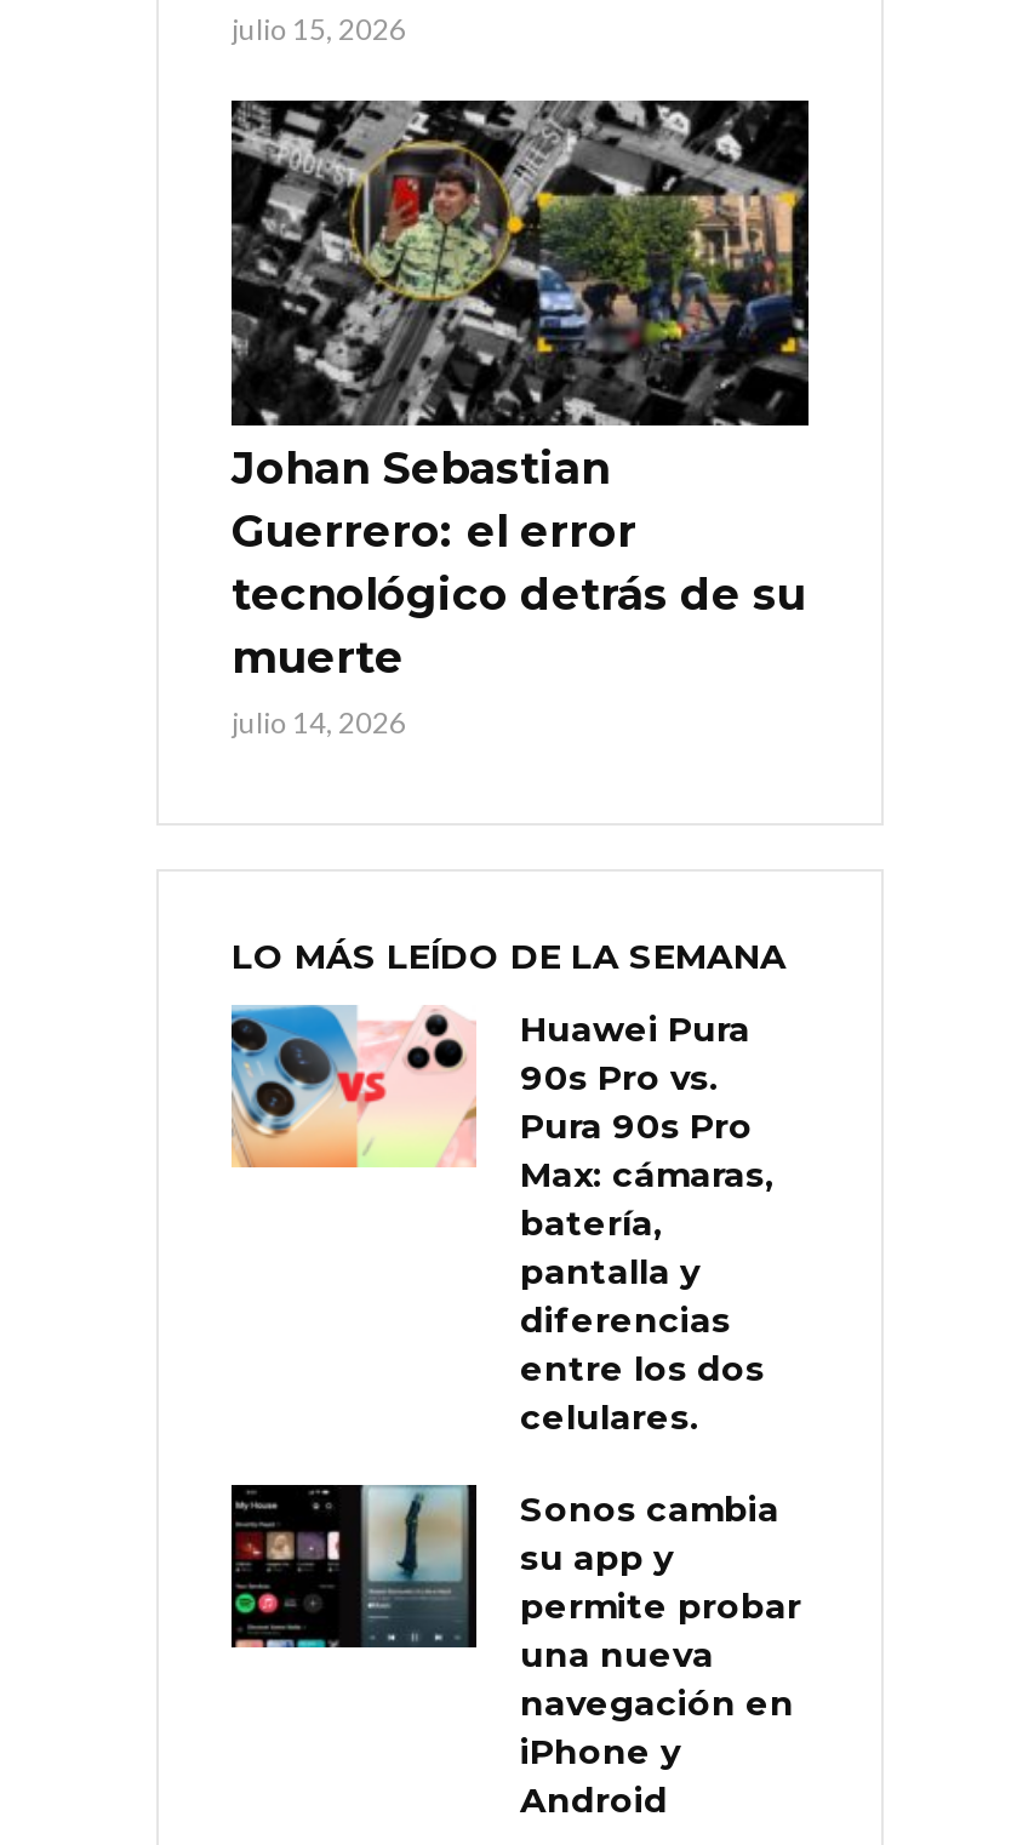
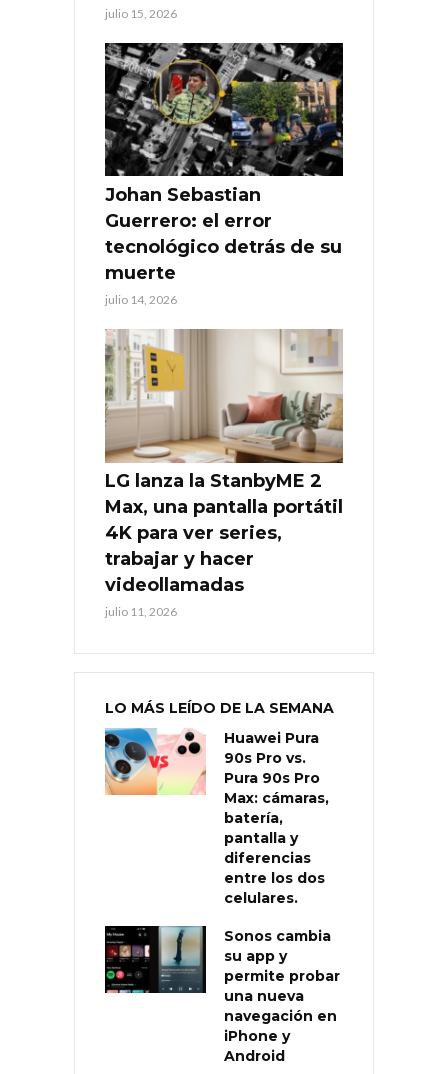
+ [image]
+ LG lanza la StanbyME 2
+ Max, una pantalla portátil
+ 4K para ver series,
+ trabajar y hacer
+ videollamadas
+ julio 11, 2026
